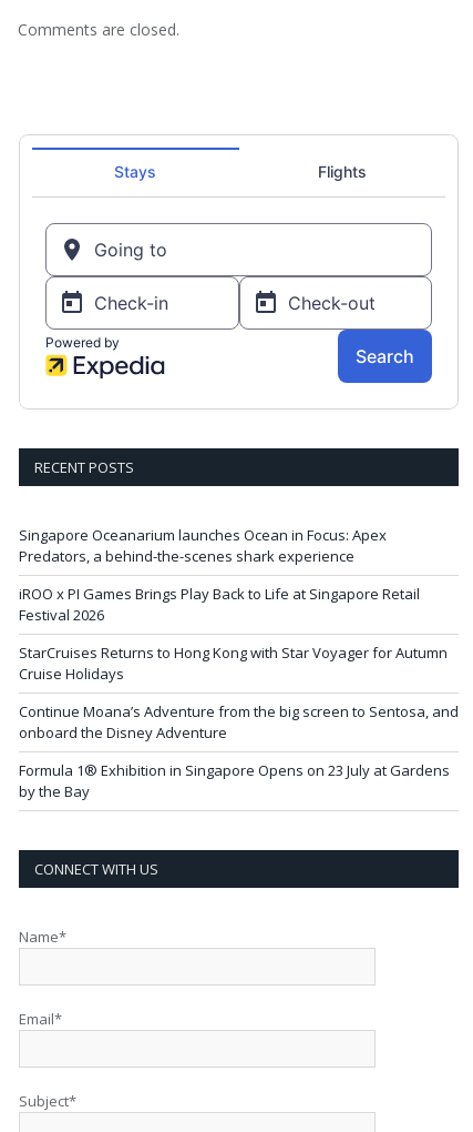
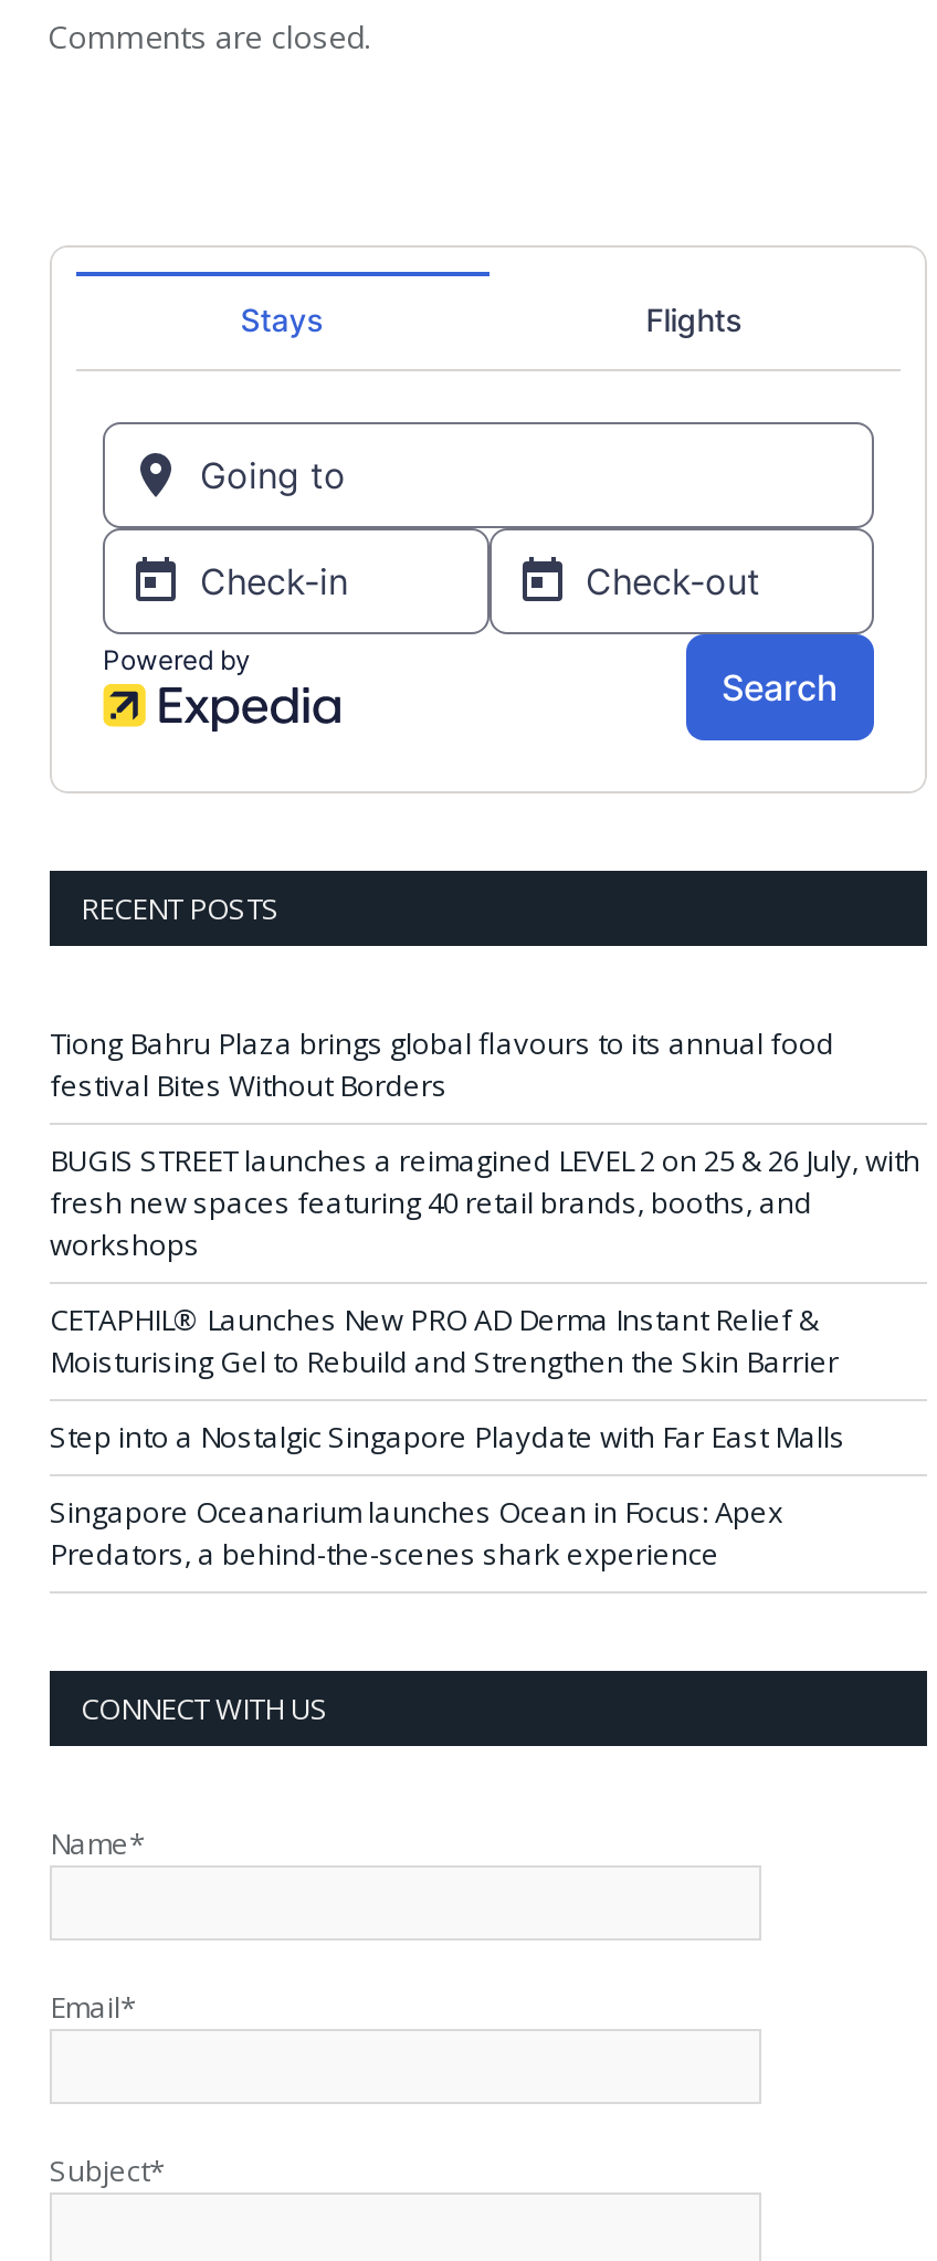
+ Tiong Bahru Plaza brings global flavours to its annual food
+ festival Bites Without Borders
+ BUGIS STREET launches a reimagined LEVEL 2 on 25 & 26 July, with
+ fresh new spaces featuring 40 retail brands, booths, and
+ workshops
+ CETAPHIL® Launches New PRO AD Derma Instant Relief &
+ Moisturising Gel to Rebuild and Strengthen the Skin Barrier
+ Step into a Nostalgic Singapore Playdate with Far East Malls

moved down: Singapore Oceanarium launches Ocean in Focus: Apex | Predators, a behind-the-scenes shark experience

- iROO x PI Games Brings Play Back to Life at Singapore Retail
- Festival 2026
- StarCruises Returns to Hong Kong with Star Voyager for Autumn
- Cruise Holidays
- Continue Moana’s Adventure from the big screen to Sentosa, and
- onboard the Disney Adventure
- Formula 1® Exhibition in Singapore Opens on 23 July at Gardens
- by the Bay
